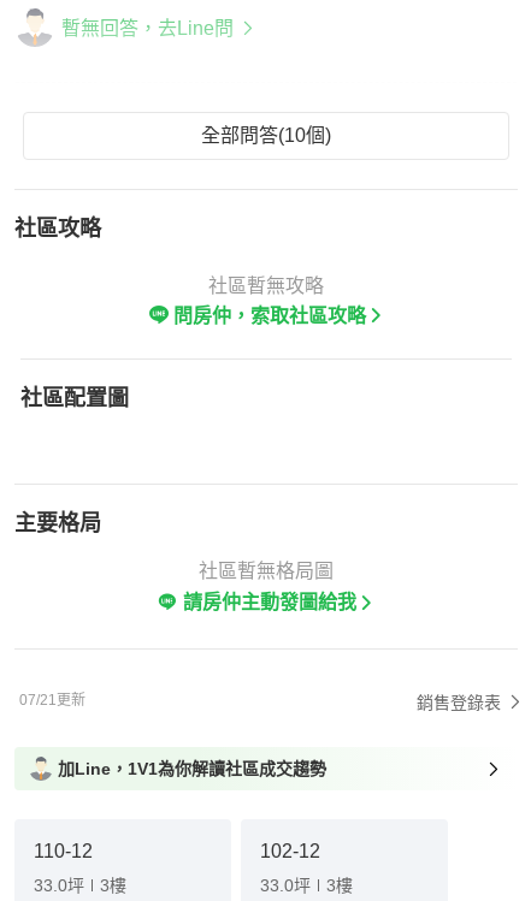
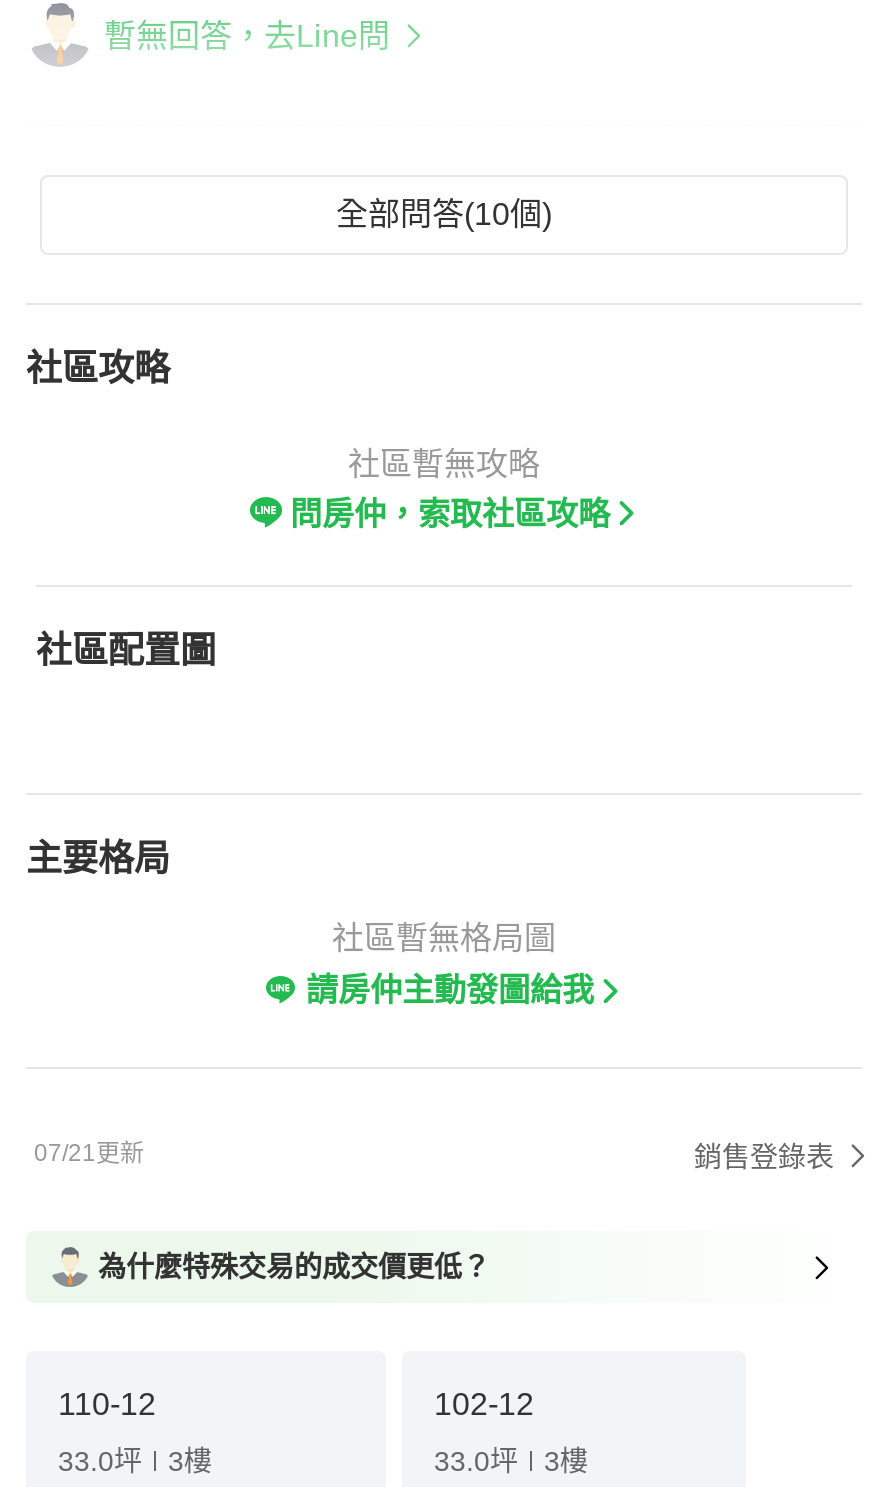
- 加Line，1V1為你解讀社區成交趨勢
+ 為什麼特殊交易的成交價更低？
